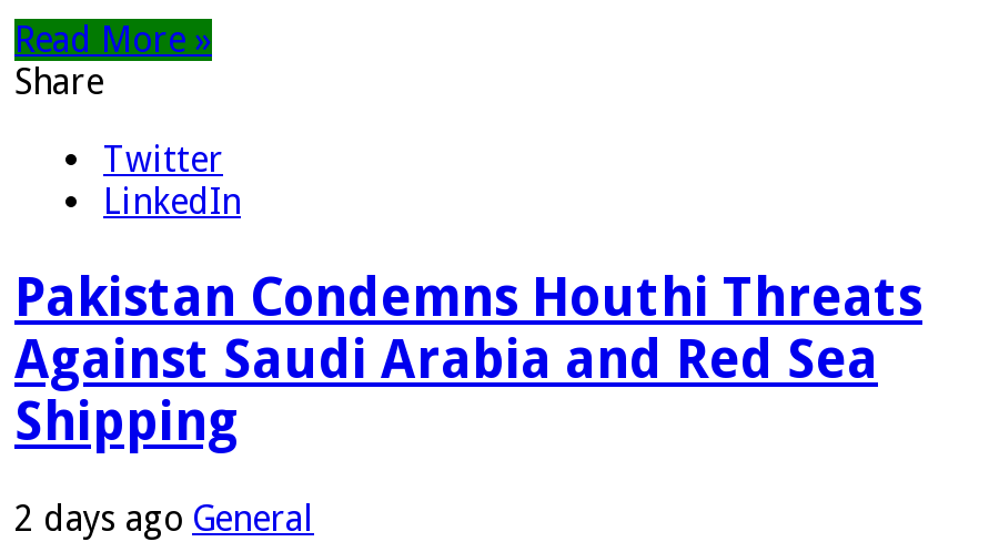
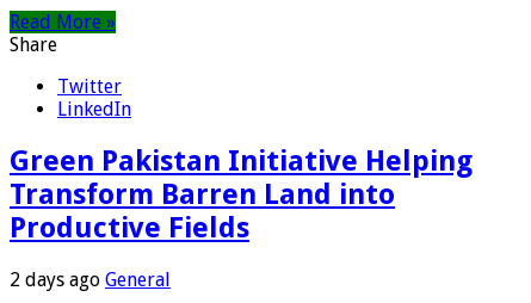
- Pakistan Condemns Houthi Threats
- Against Saudi Arabia and Red Sea
- Shipping
+ Green Pakistan Initiative Helping
+ Transform Barren Land into
+ Productive Fields
